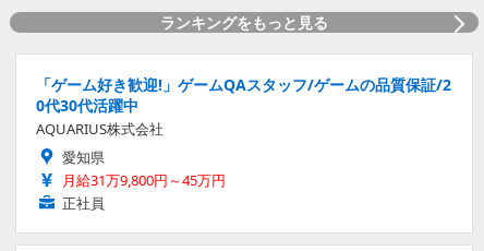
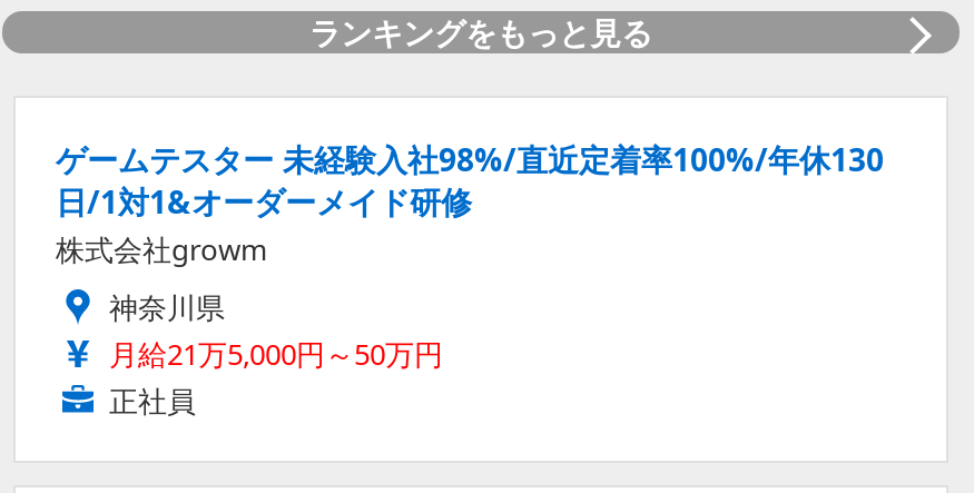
- 「ゲーム好き歓迎!」ゲームQAスタッフ/ゲームの品質保証/2
- 0代30代活躍中
- AQUARIUS株式会社
- 愛知県
- 月給31万9,800円～45万円
+ ゲームテスター 未経験入社98%/直近定着率100%/年休130
+ 日/1対1&オーダーメイド研修
+ 株式会社growm
+ 神奈川県
+ 月給21万5,000円～50万円
